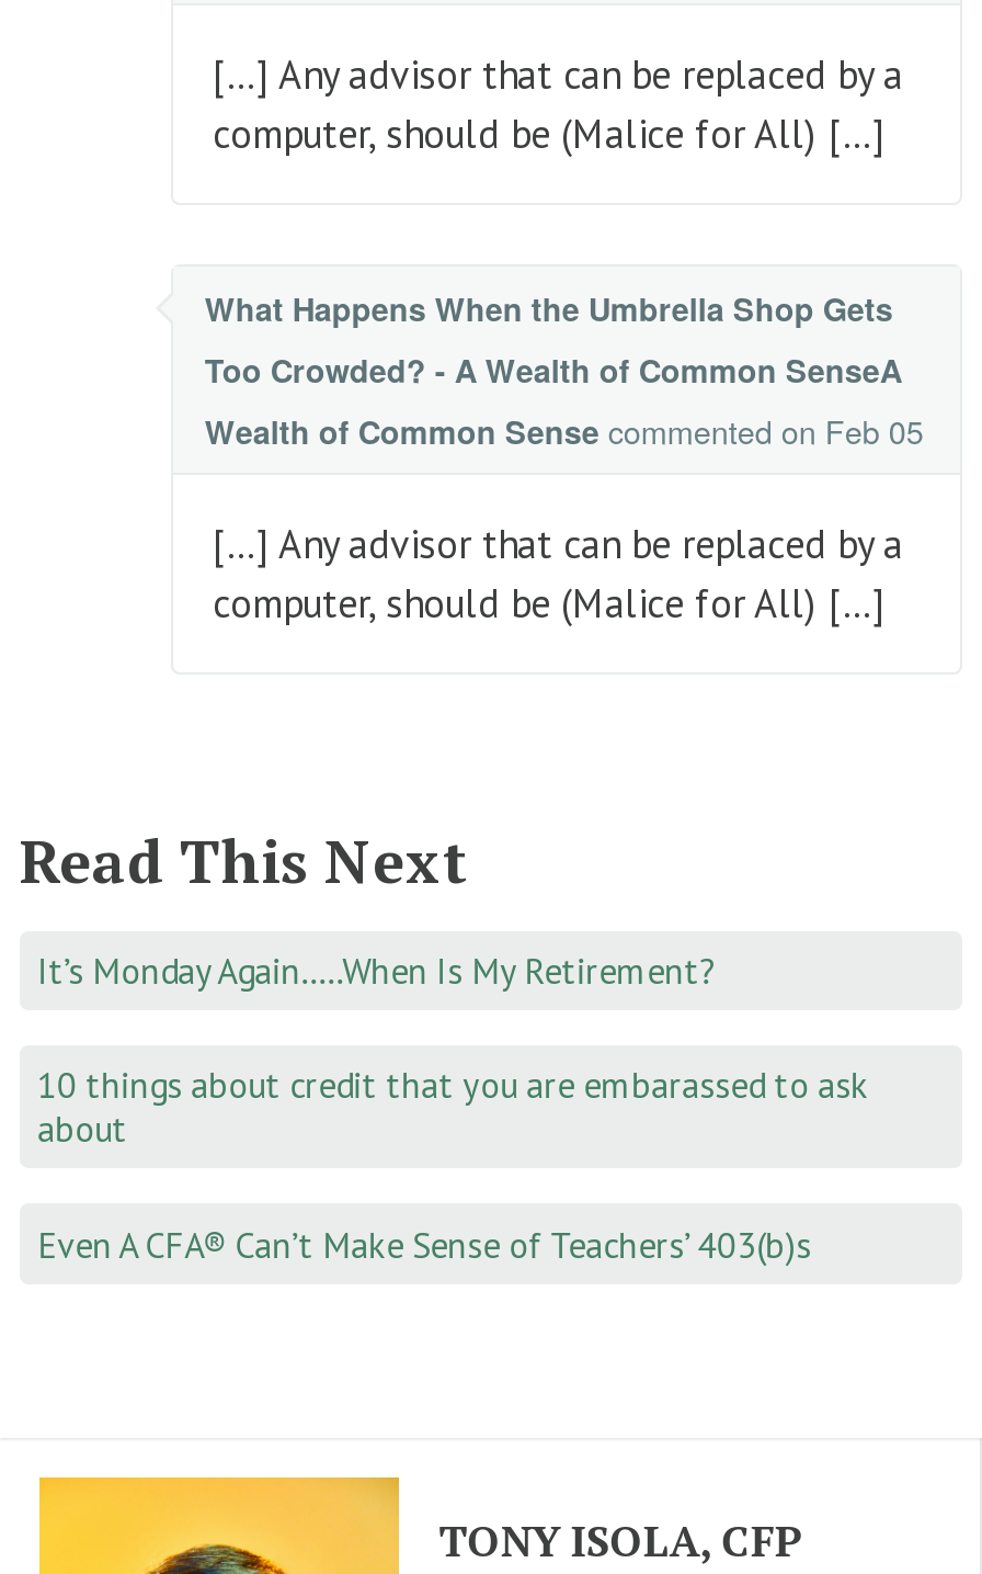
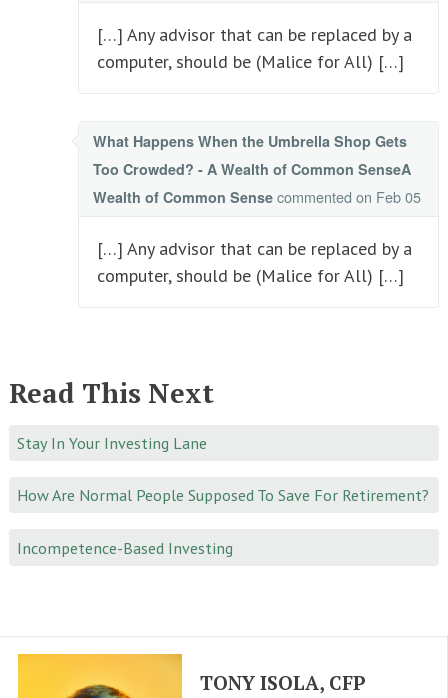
- It’s Monday Again…..When Is My Retirement?
+ Stay In Your Investing Lane

- 10 things about credit that you are embarassed to ask
- about
+ How Are Normal People Supposed To Save For Retirement?

- Even A CFA® Can’t Make Sense of Teachers’ 403(b)s
+ Incompetence-Based Investing
